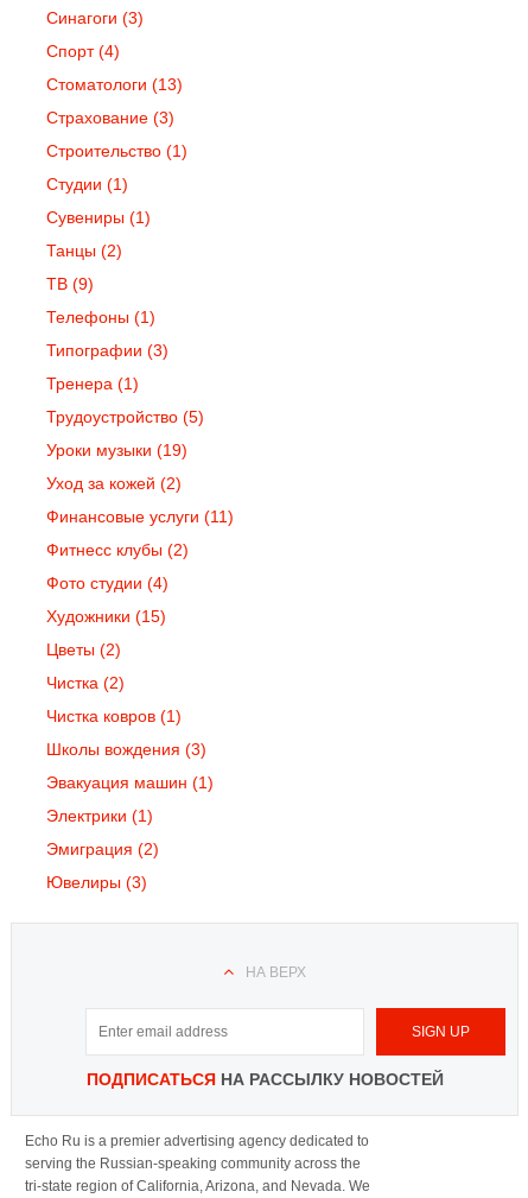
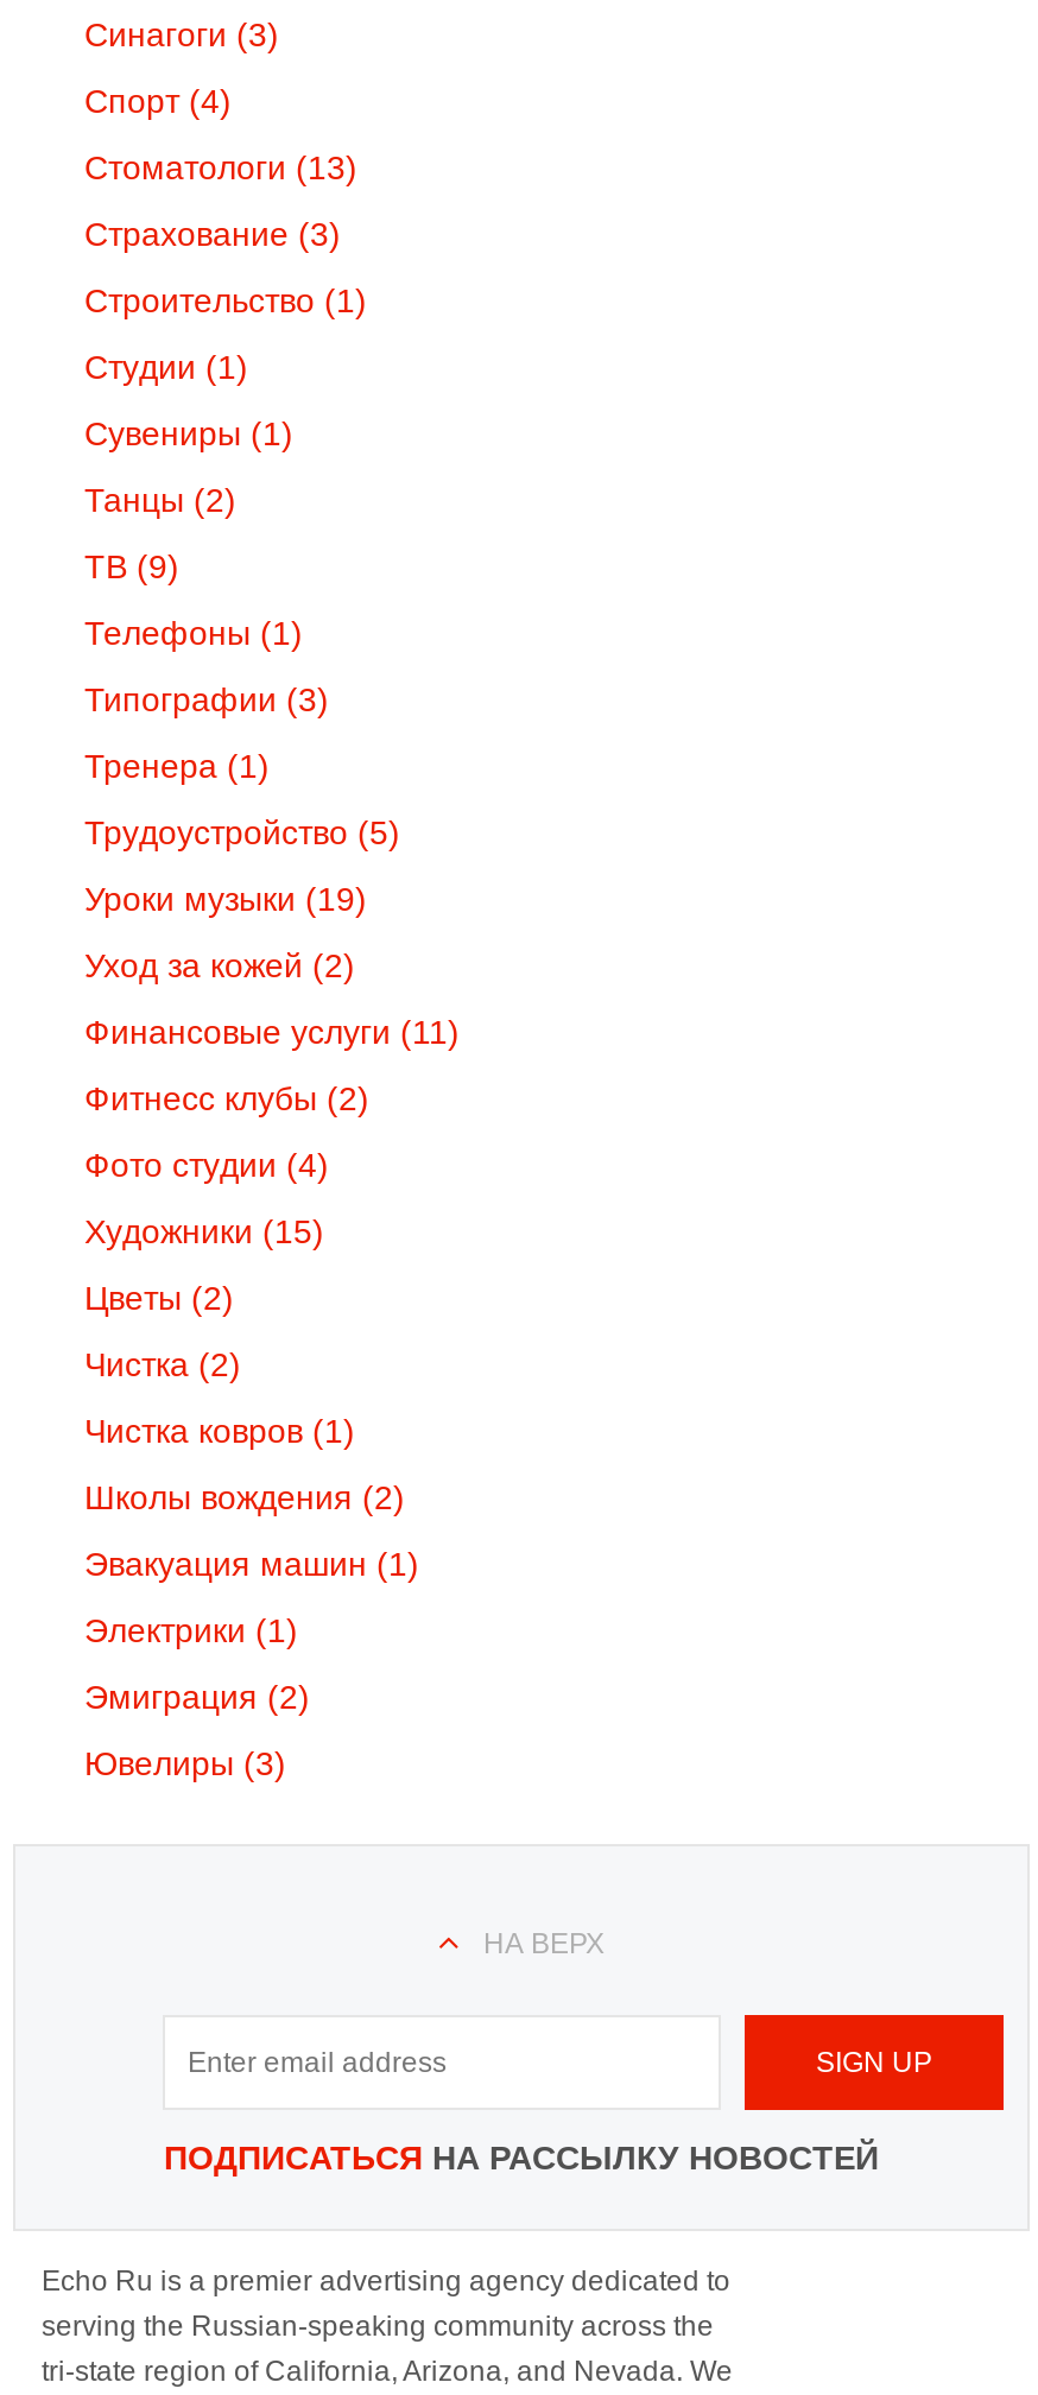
- Школы вождения (3)
+ Школы вождения (2)
